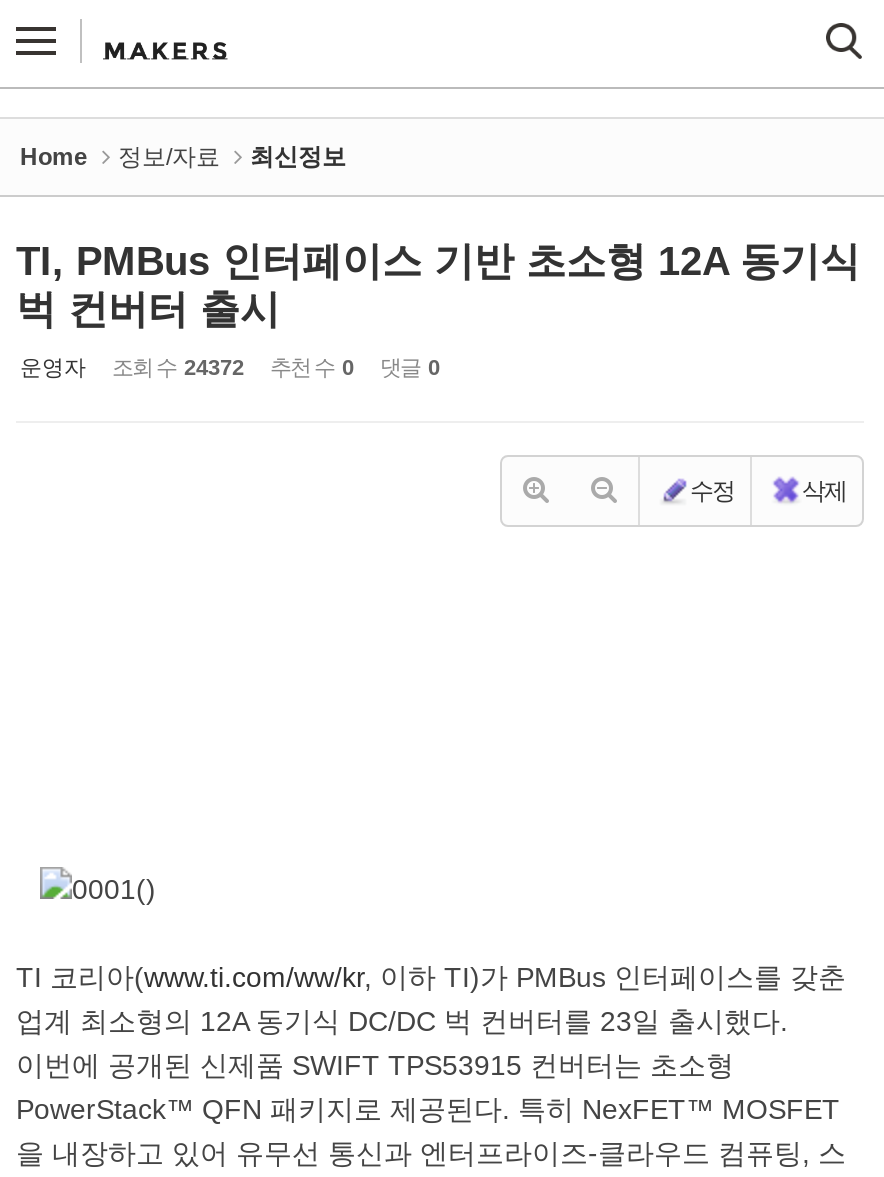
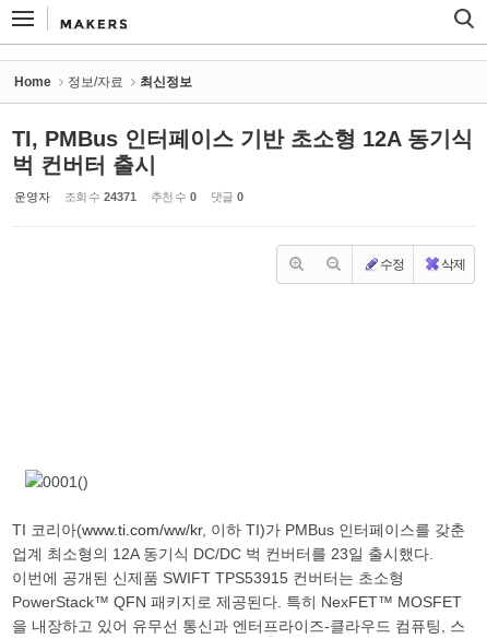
- 운영자 조회 수 24372 추천 수 0 댓글 0
+ 운영자 조회 수 24371 추천 수 0 댓글 0
